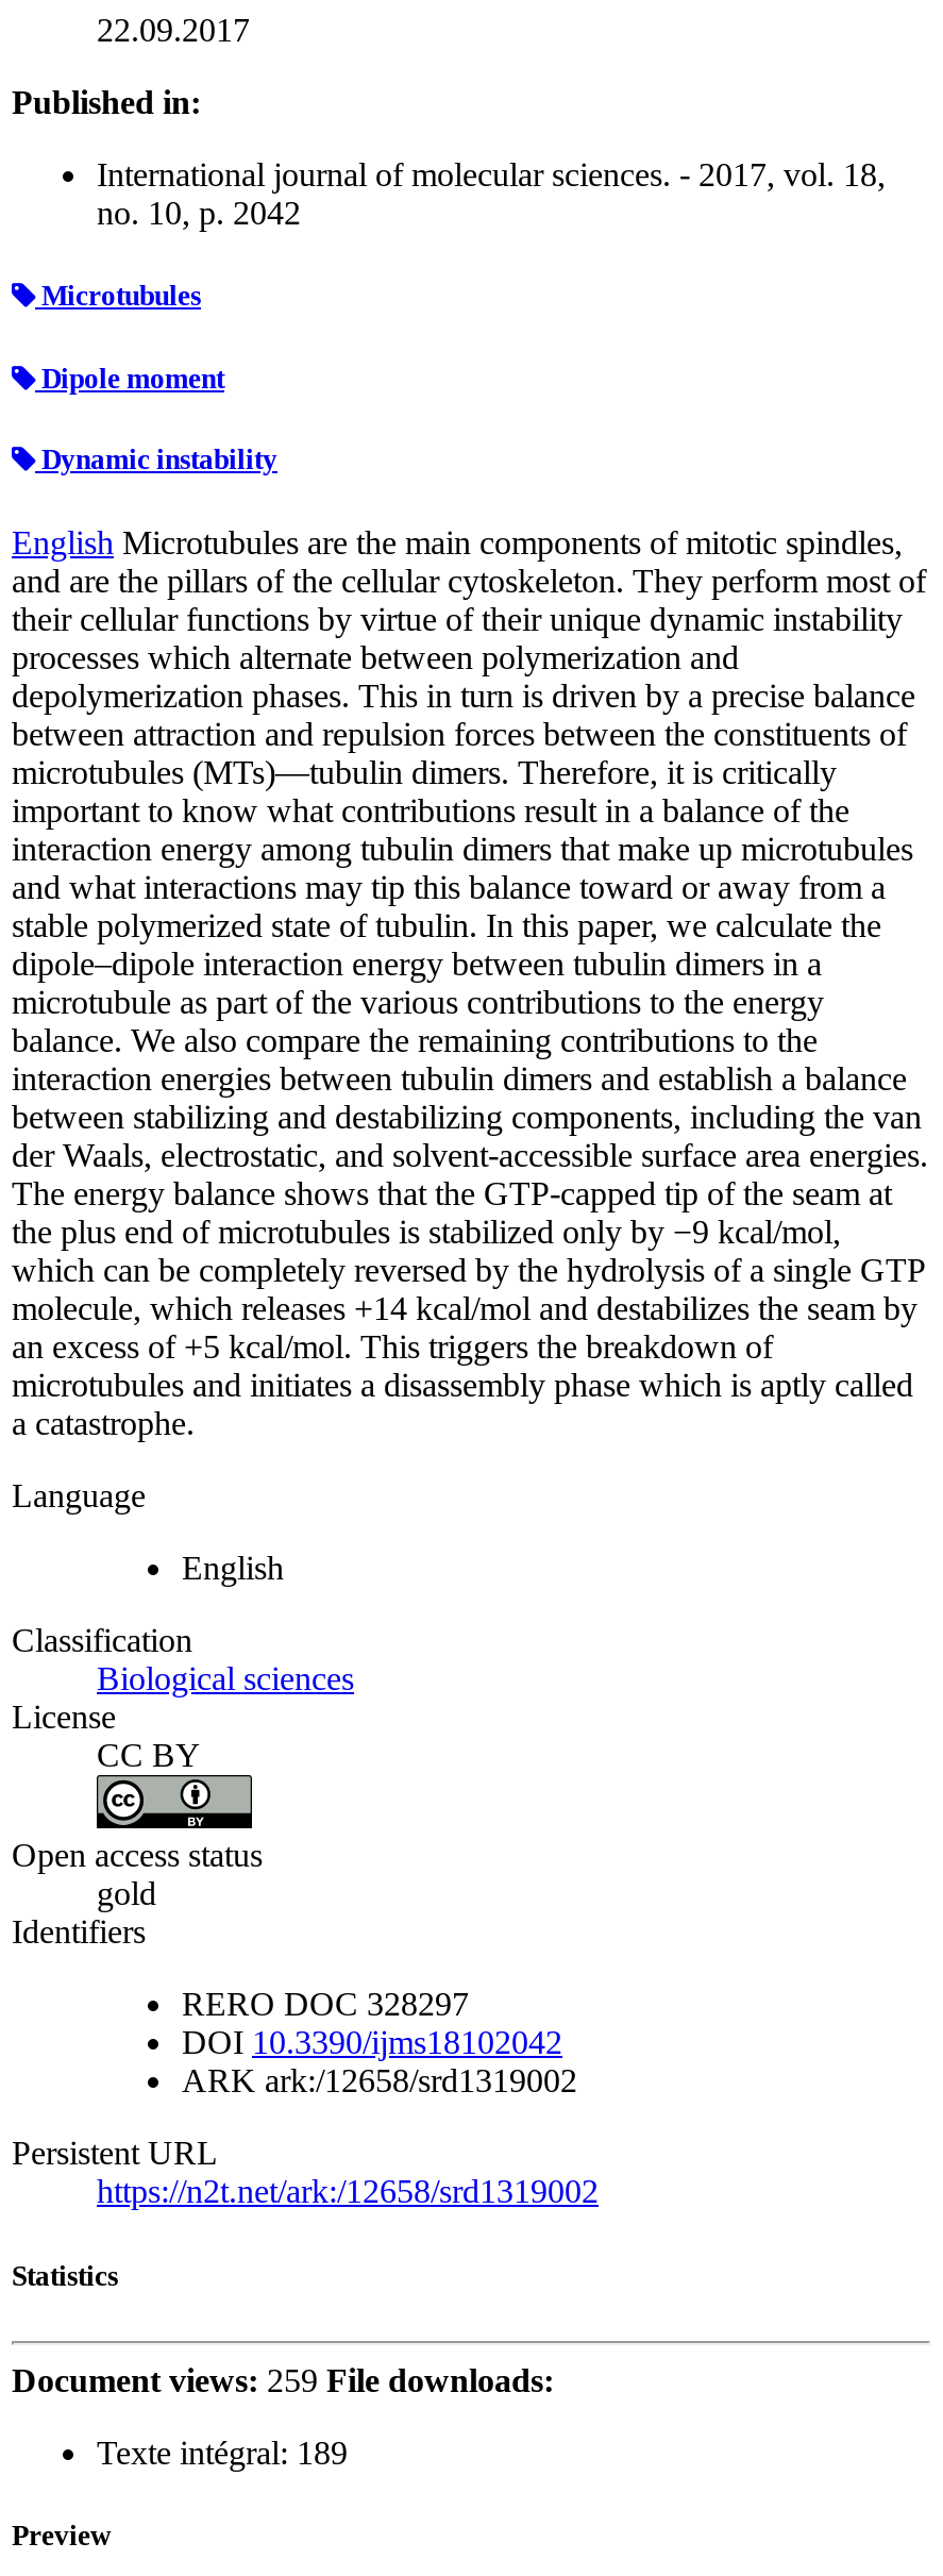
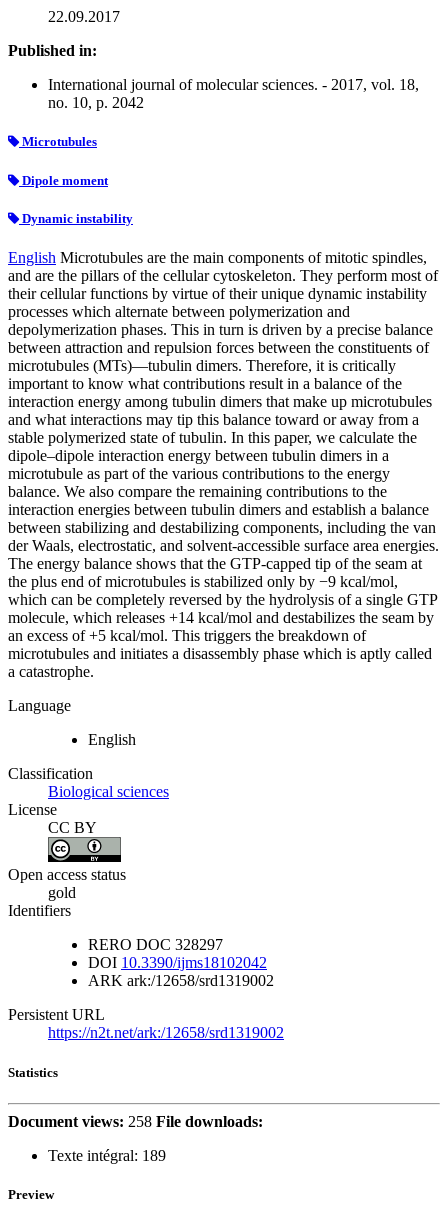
- Document views: 259 File downloads:
+ Document views: 258 File downloads:
